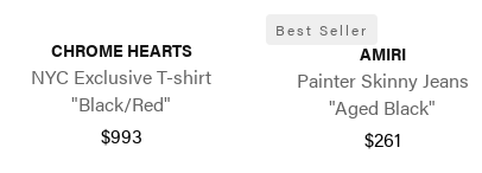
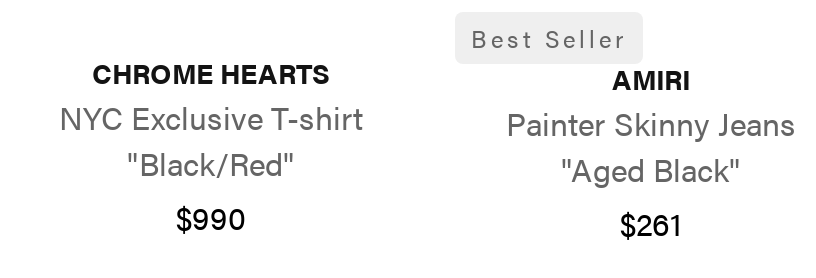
- $993
+ $990
